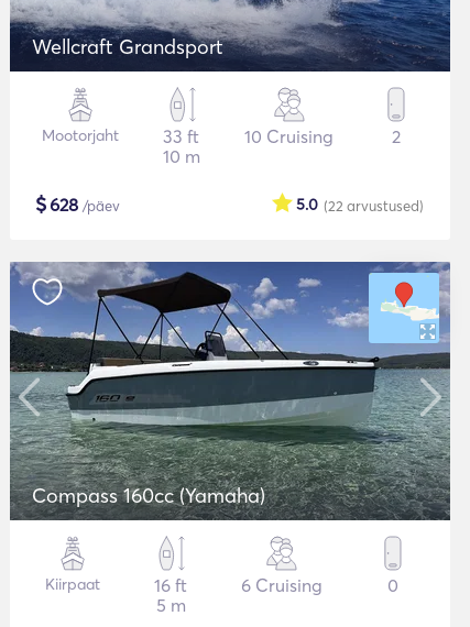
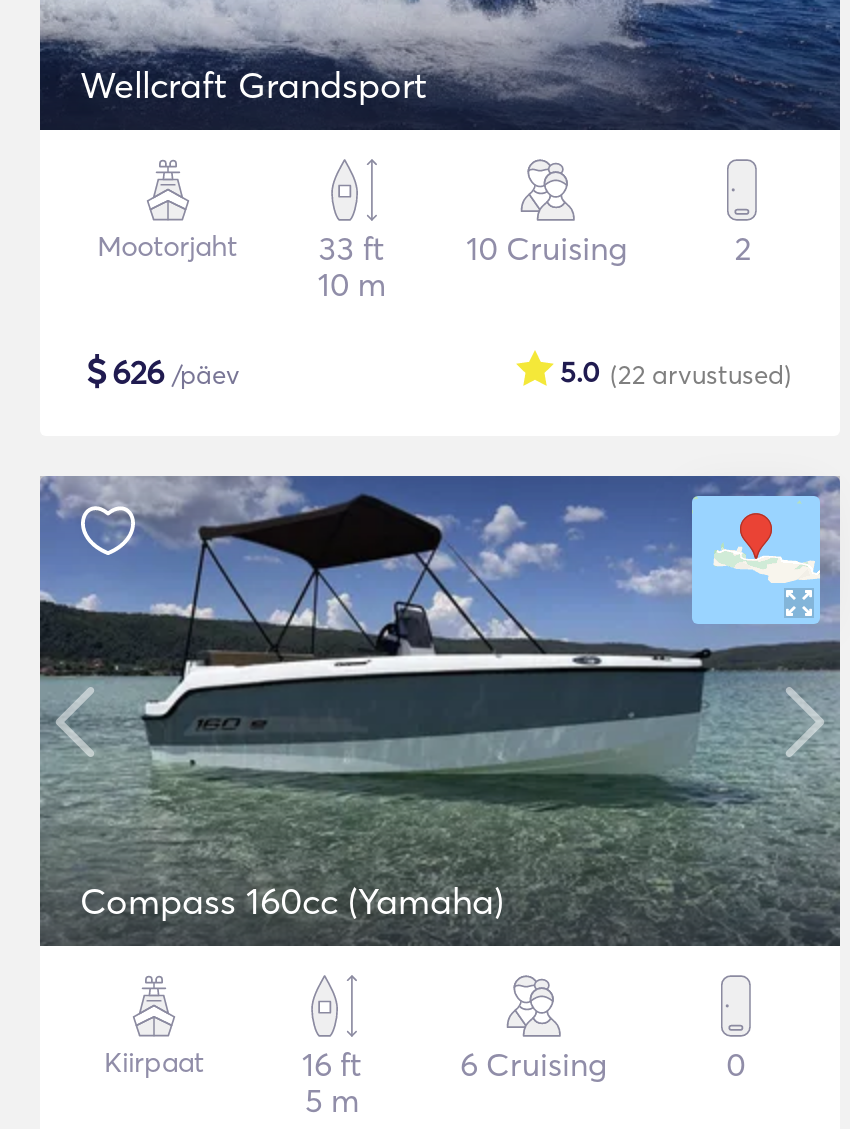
- $628 /päev
+ $626 /päev
